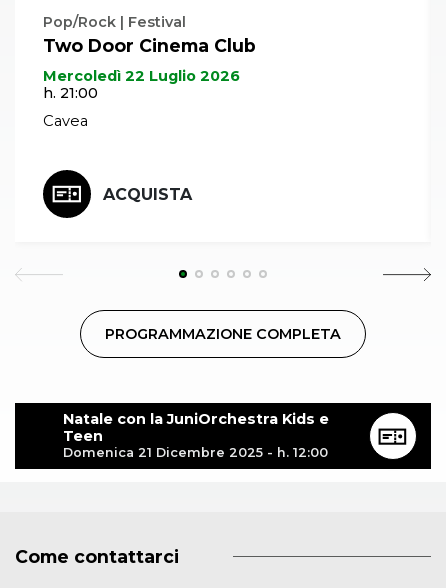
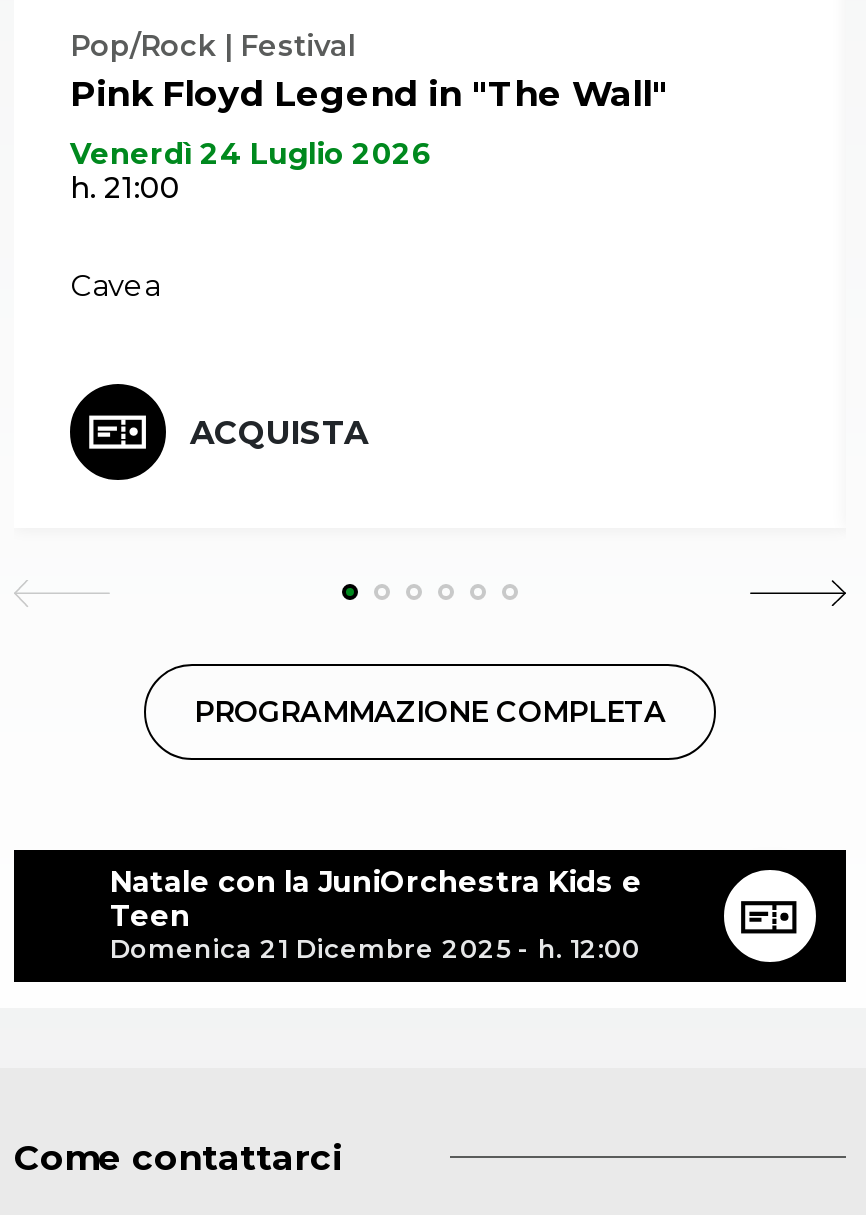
- Two Door Cinema Club
+ Pink Floyd Legend in "The Wall"

- Mercoledì 22 Luglio 2026
+ Venerdì 24 Luglio 2026
